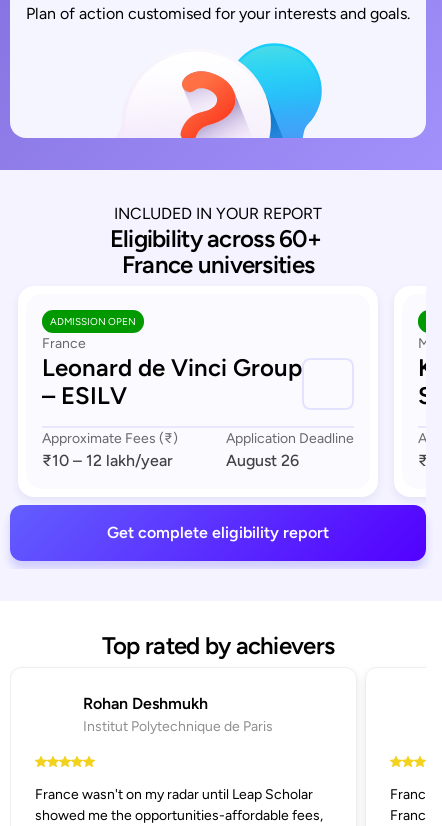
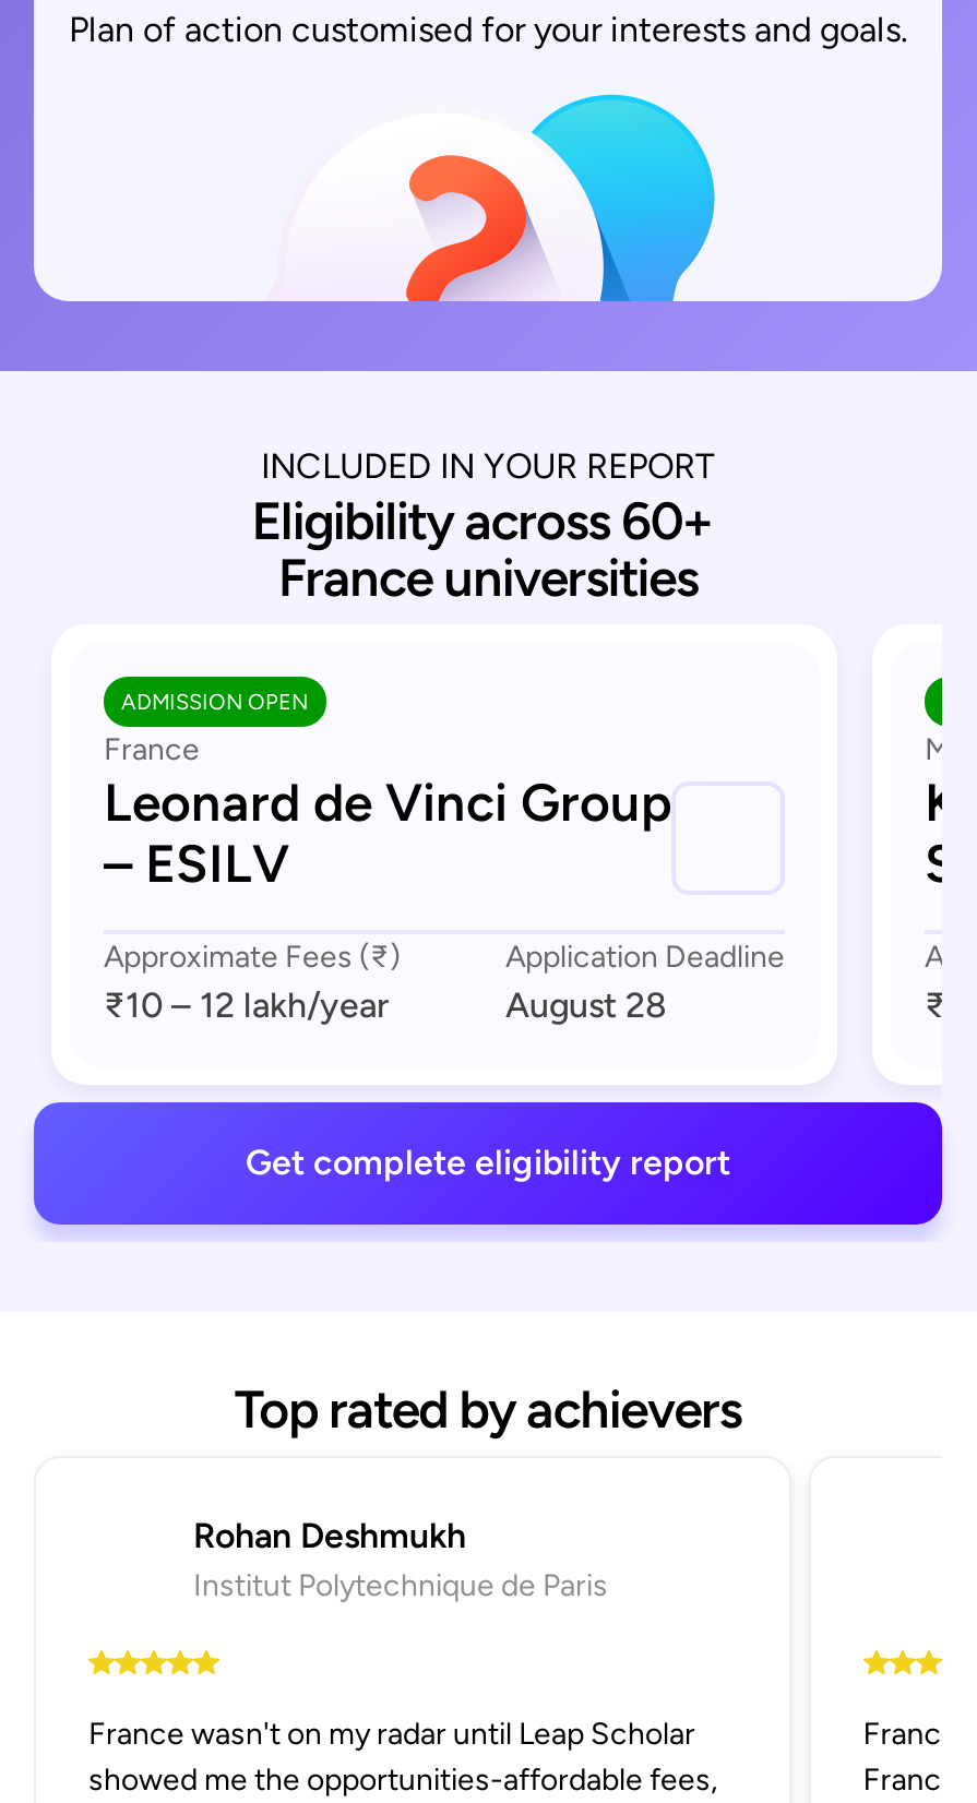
- August 26
+ August 28
